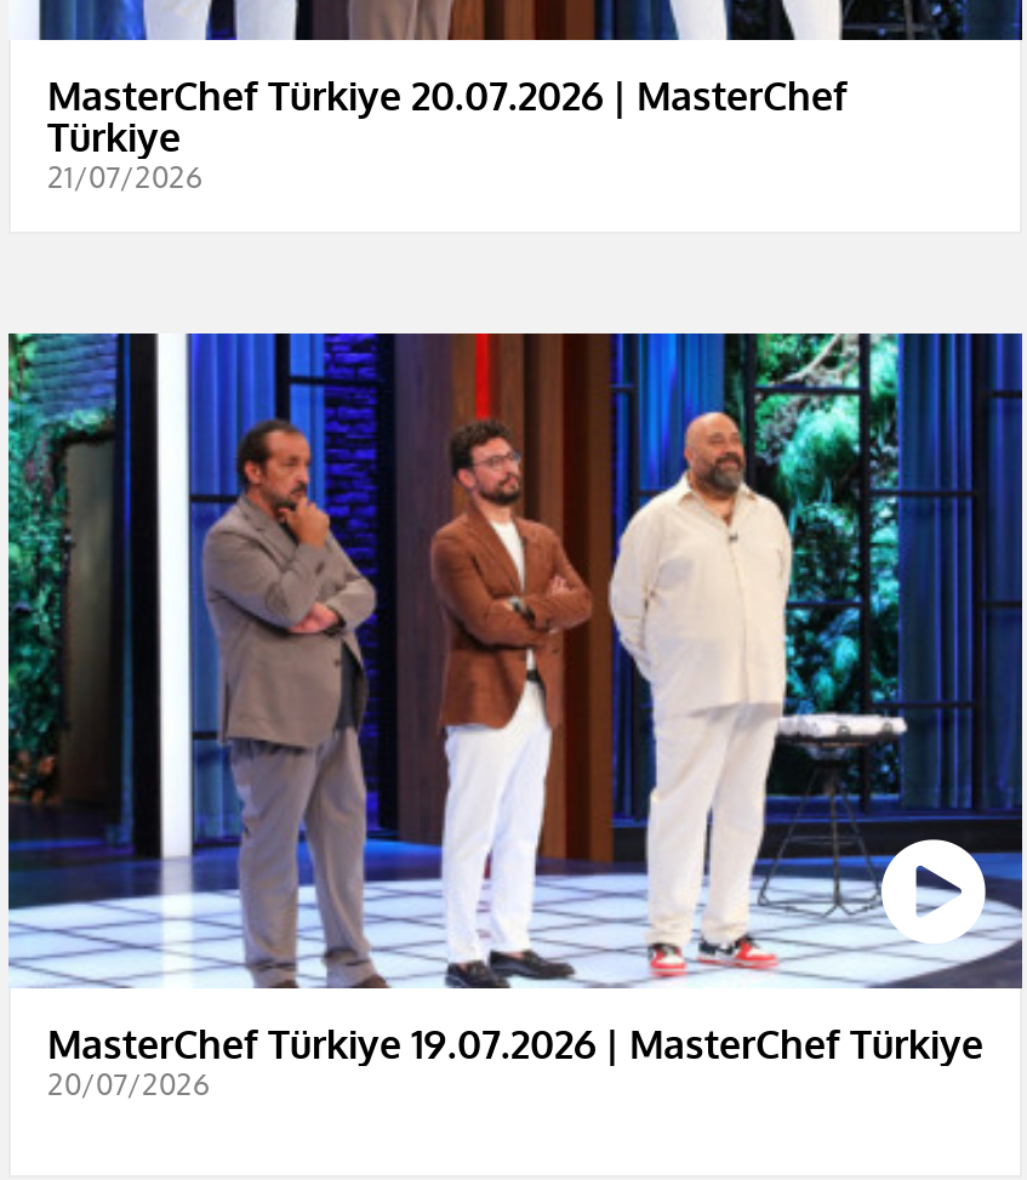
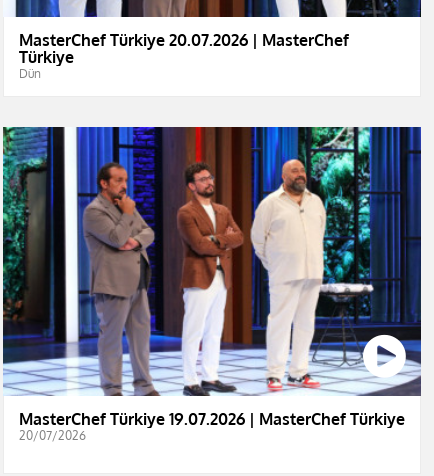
- 21/07/2026
+ Dün
